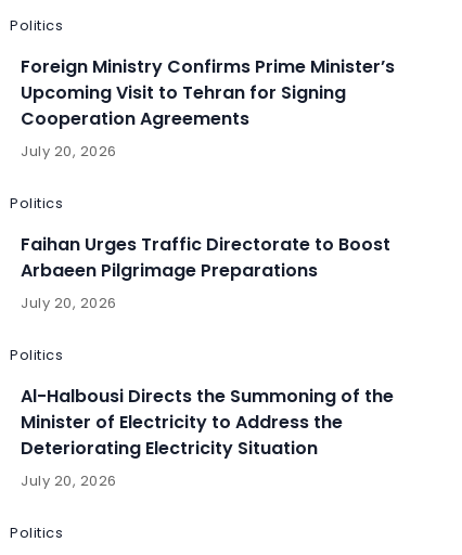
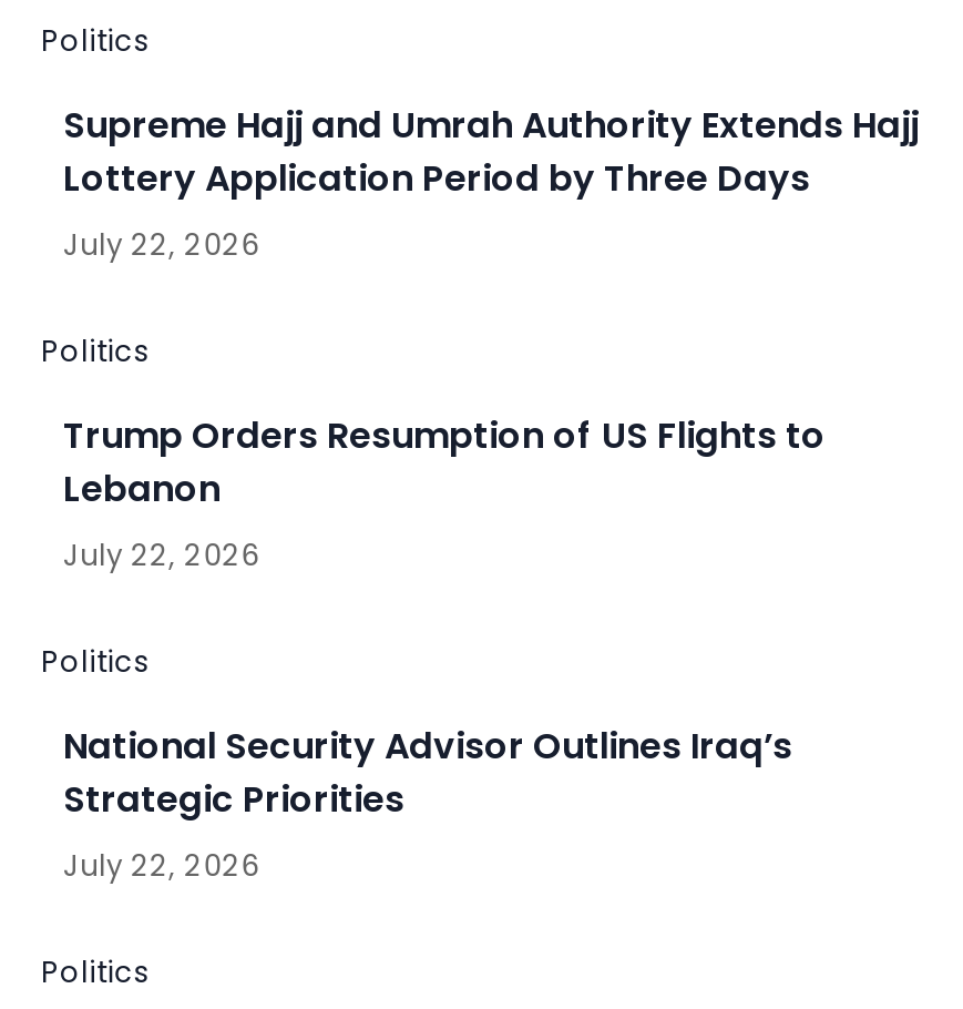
- Foreign Ministry Confirms Prime Minister’s
- Upcoming Visit to Tehran for Signing
- Cooperation Agreements
- July 20, 2026
+ Supreme Hajj and Umrah Authority Extends Hajj
+ Lottery Application Period by Three Days
+ July 22, 2026

- Faihan Urges Traffic Directorate to Boost
- Arbaeen Pilgrimage Preparations
- July 20, 2026
+ Trump Orders Resumption of US Flights to
+ Lebanon
+ July 22, 2026

- Al-Halbousi Directs the Summoning of the
- Minister of Electricity to Address the
- Deteriorating Electricity Situation
- July 20, 2026
+ National Security Advisor Outlines Iraq’s
+ Strategic Priorities
+ July 22, 2026
